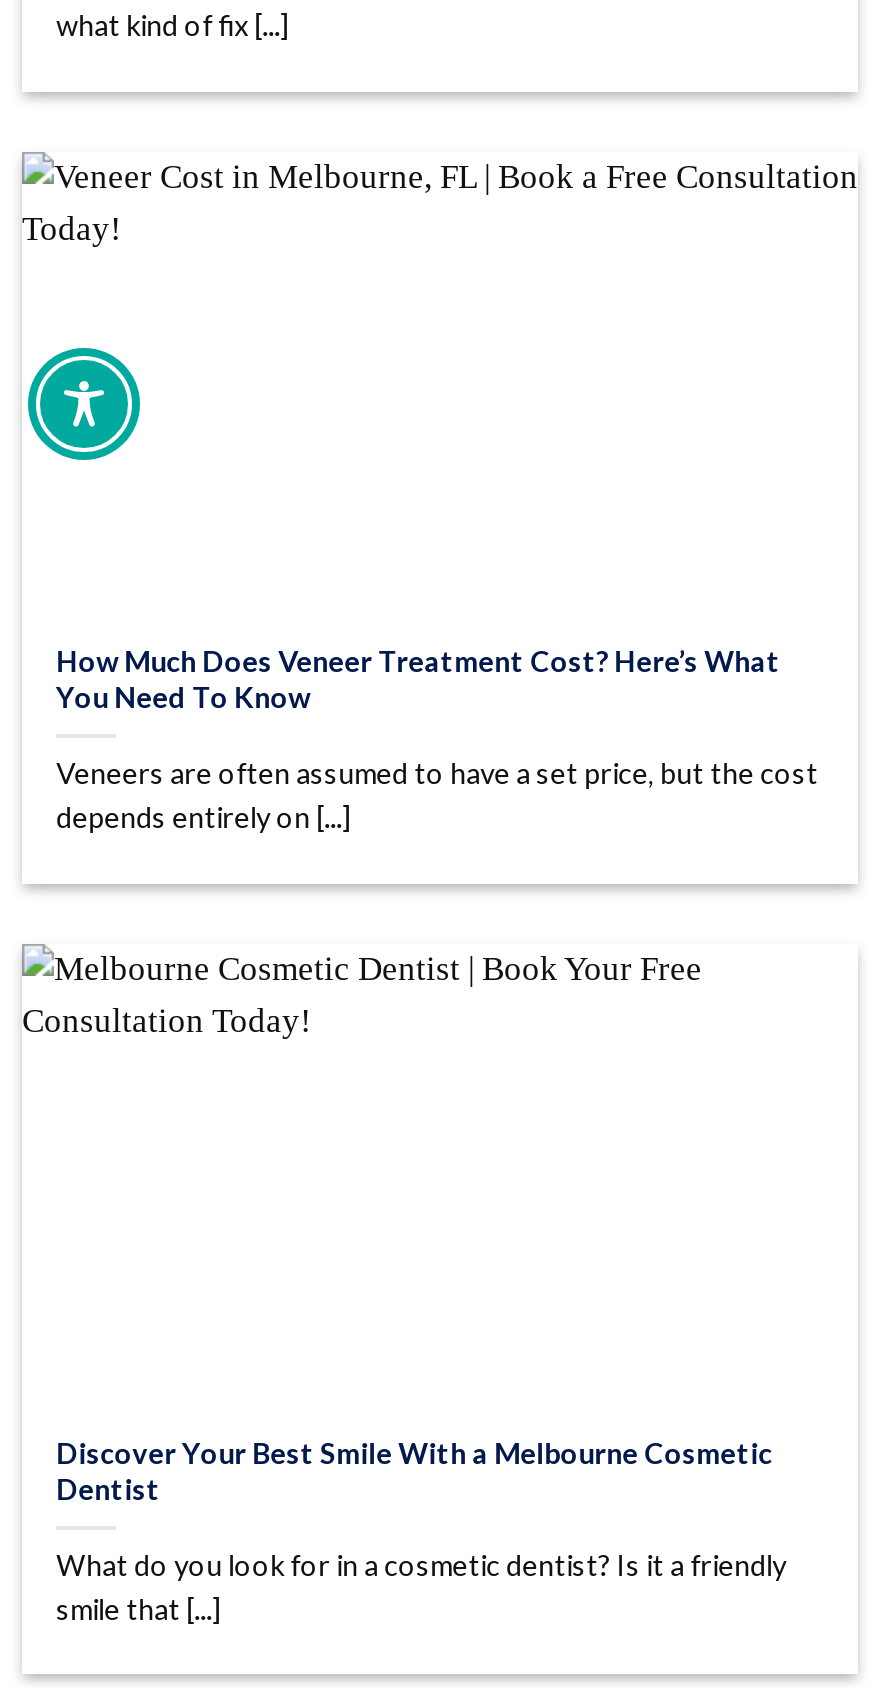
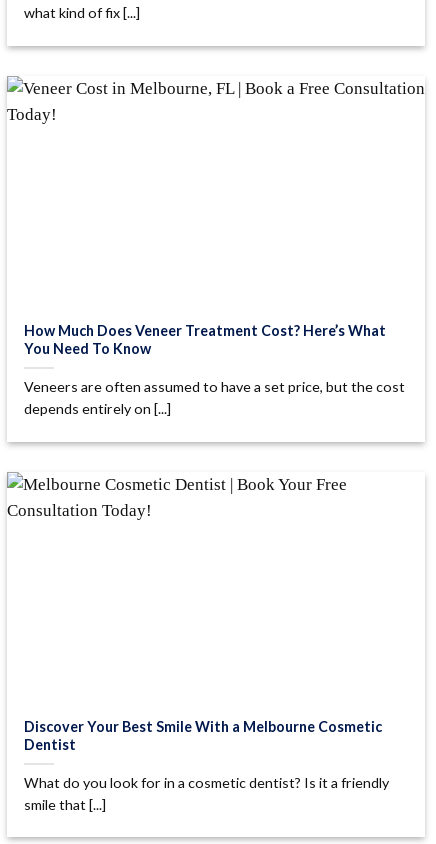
- [image]
